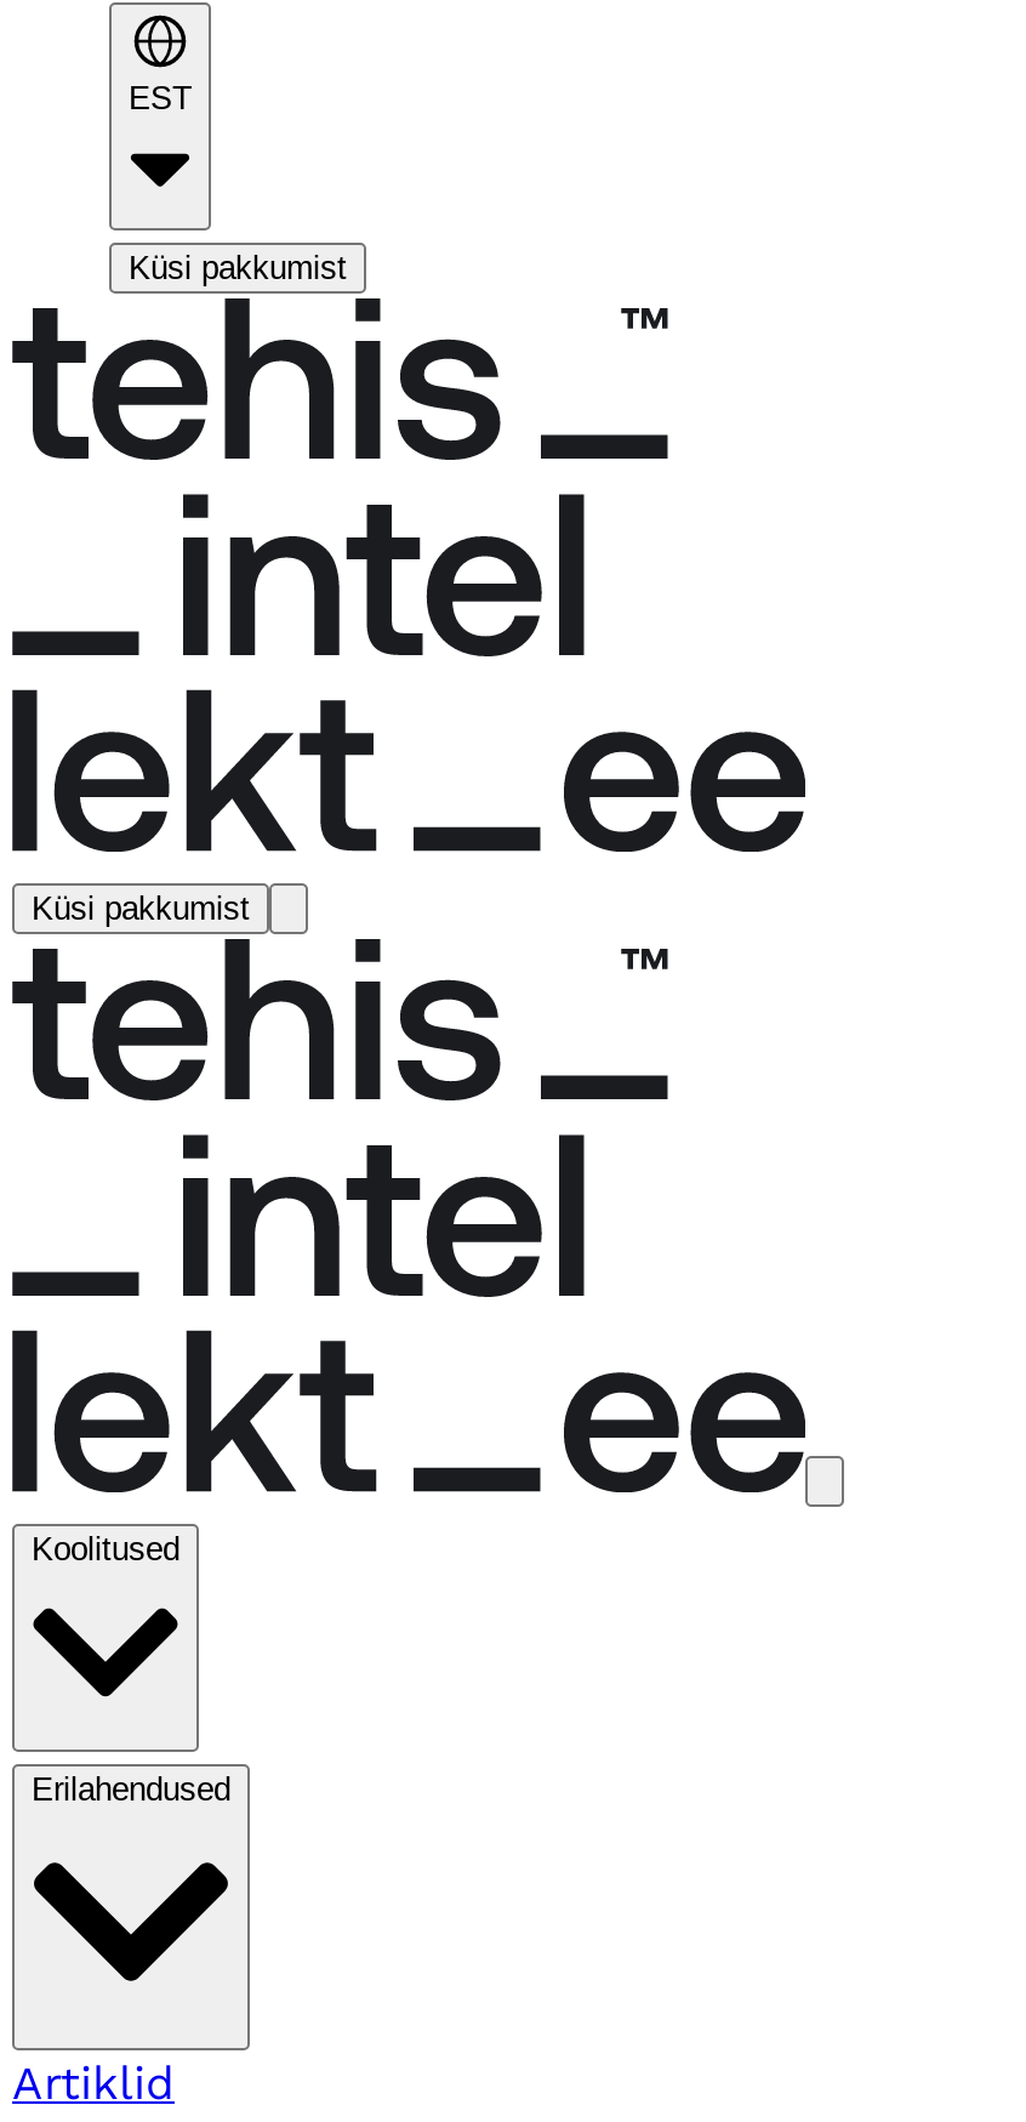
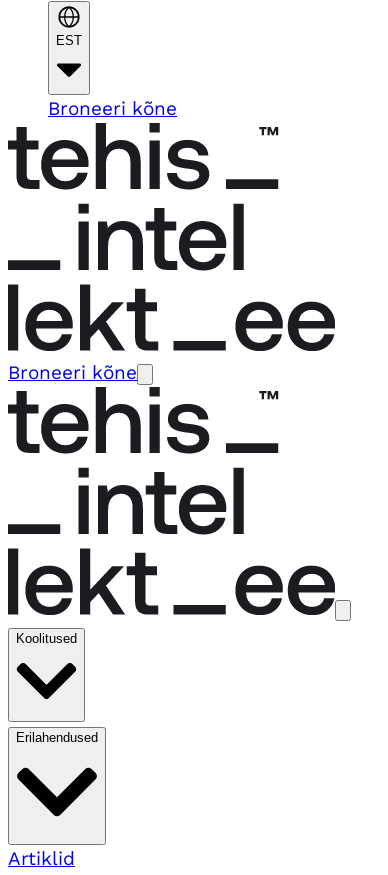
- Küsi pakkumist
+ Broneeri kõne

- Küsi pakkumist
+ Broneeri kõne
